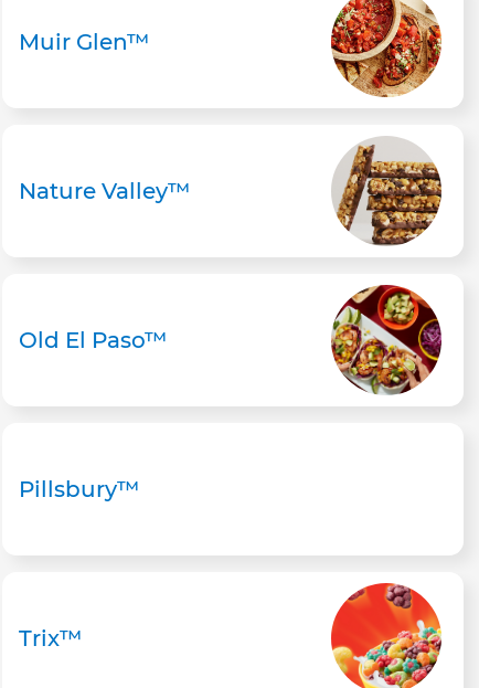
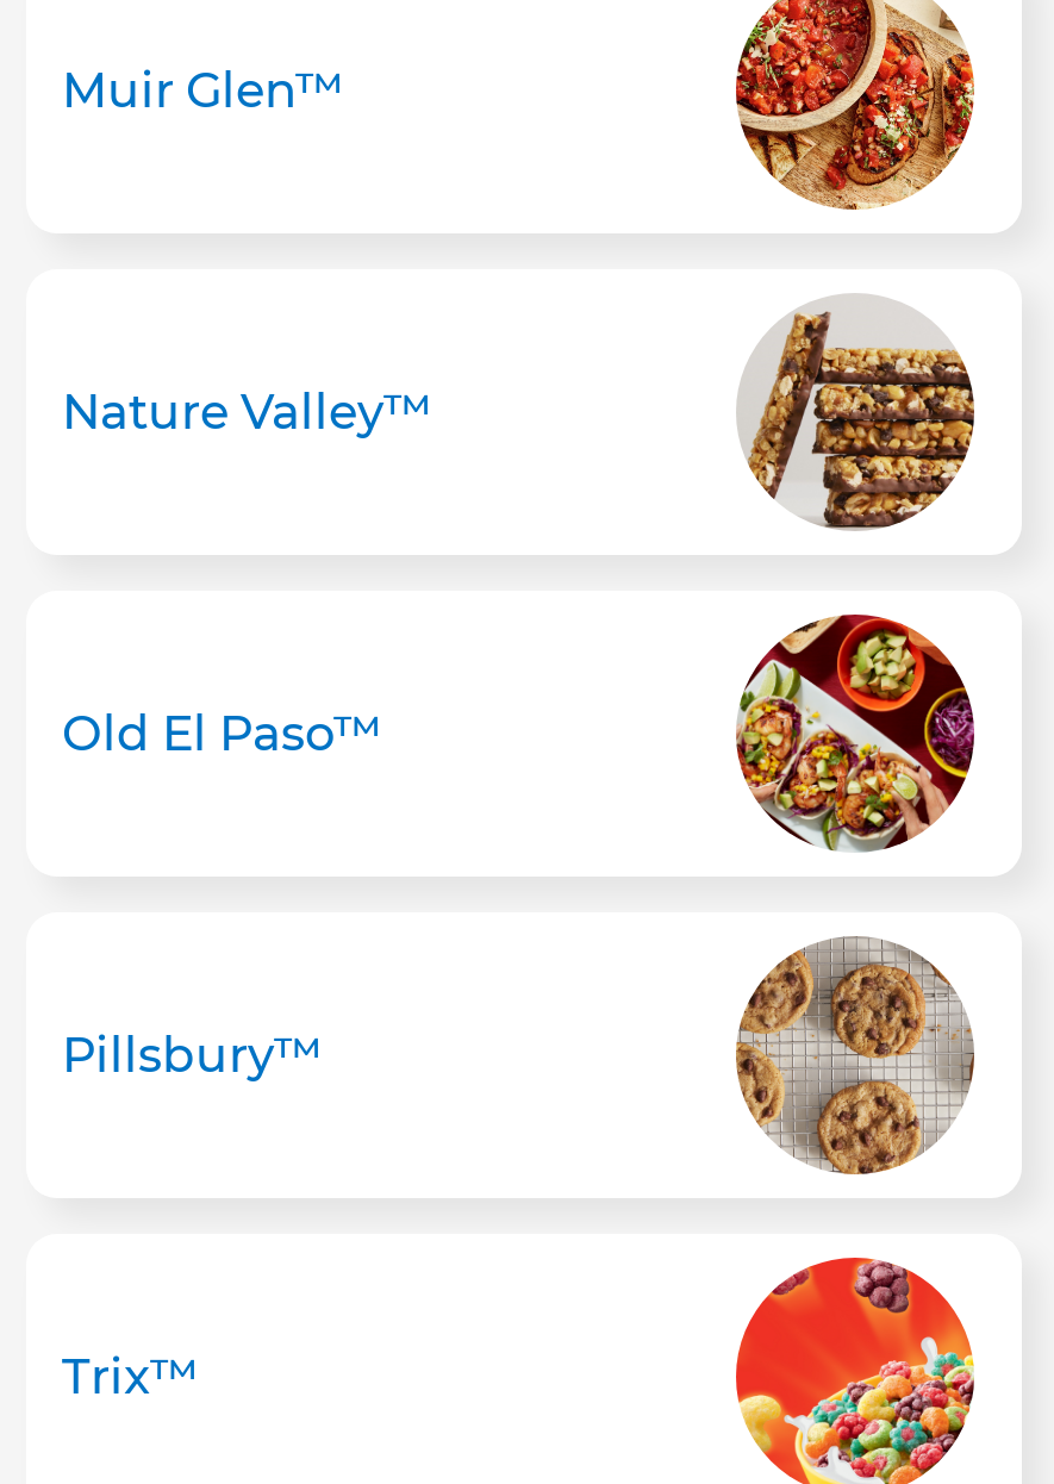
+ [image]
